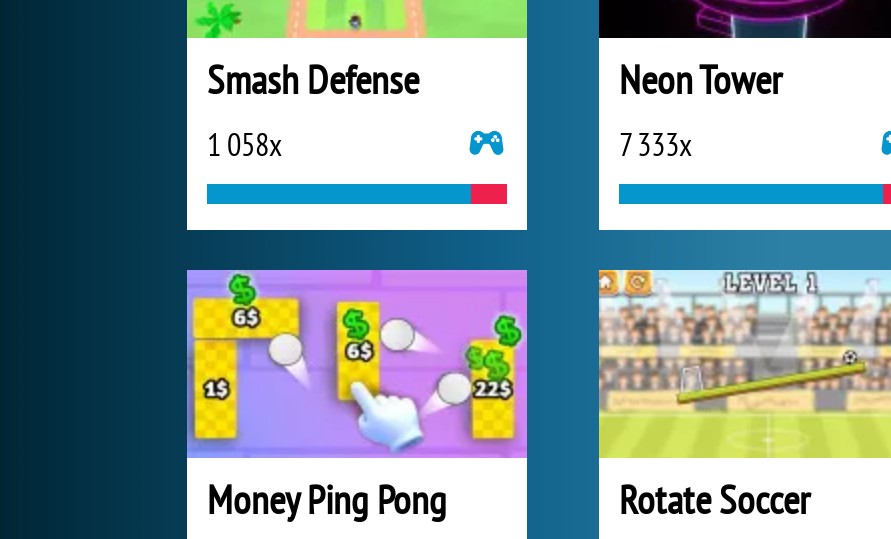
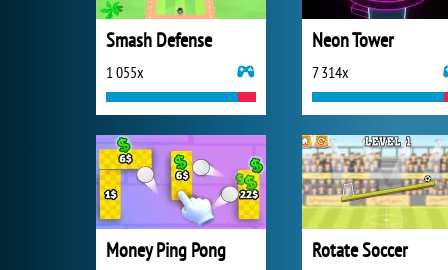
- 1 058x
+ 1 055x

- 7 333x
+ 7 314x
